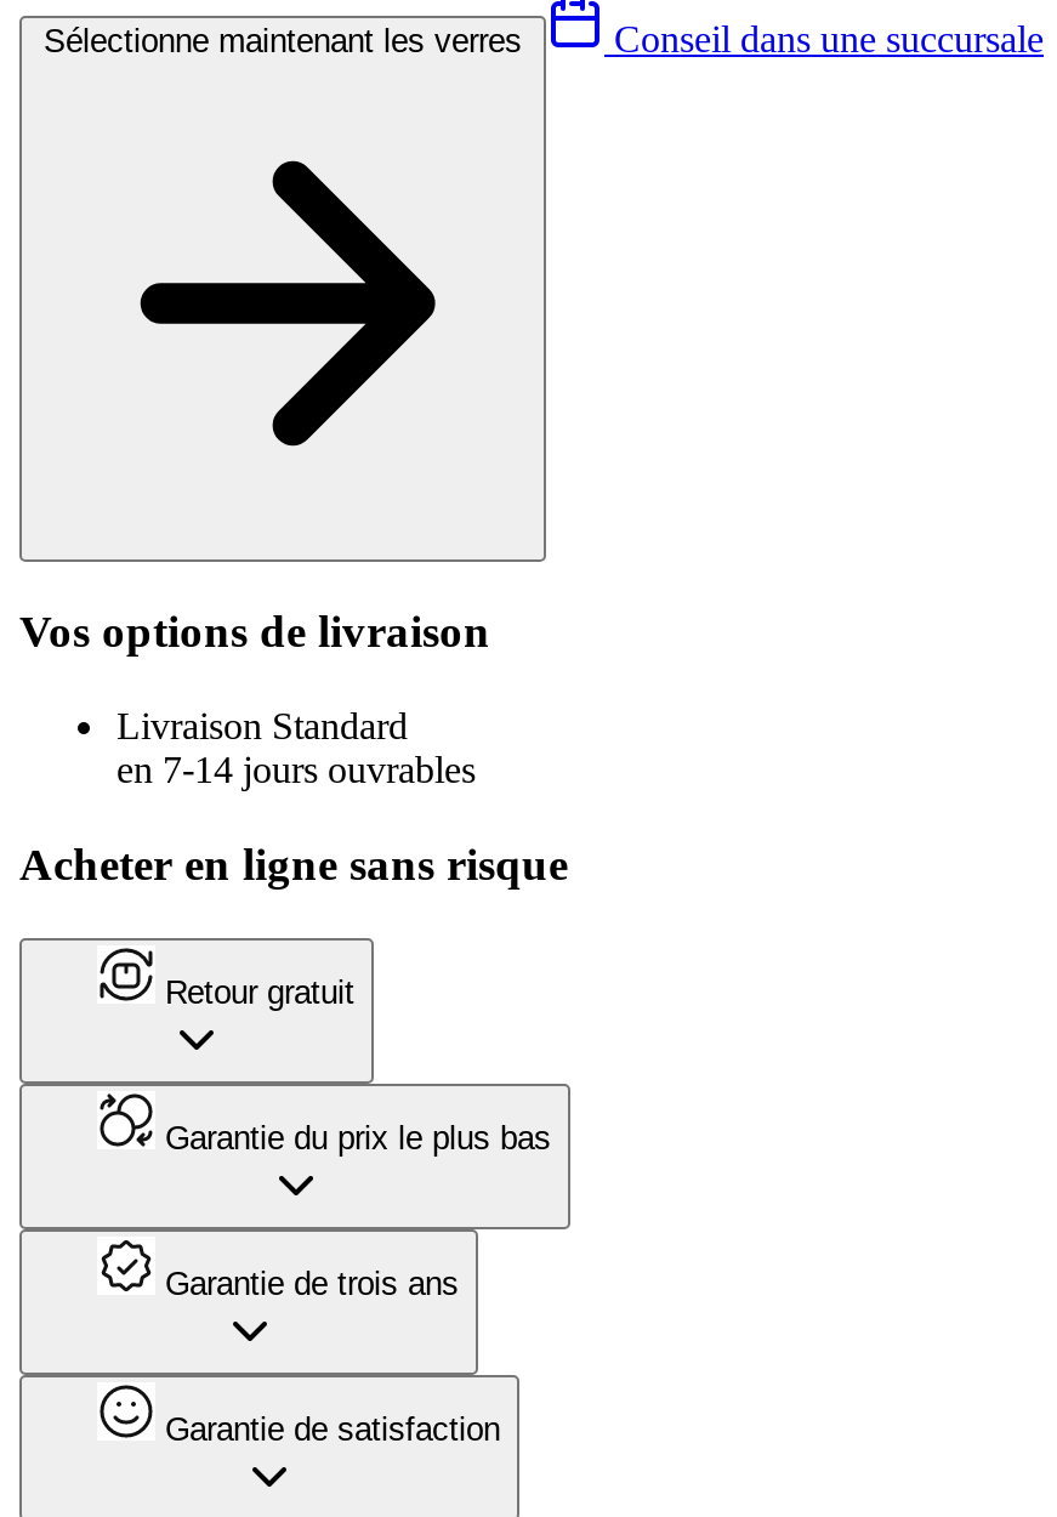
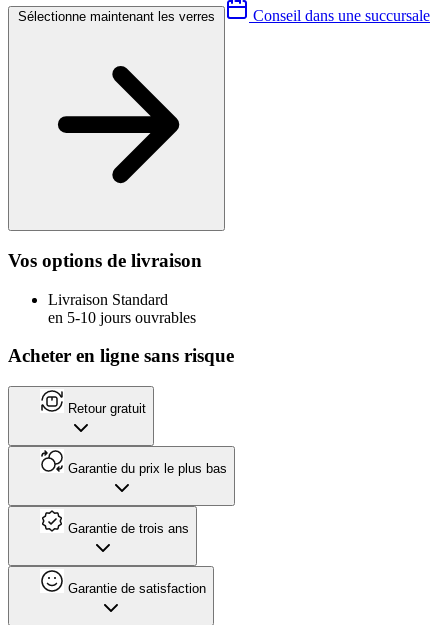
- en 7-14 jours ouvrables
+ en 5-10 jours ouvrables
